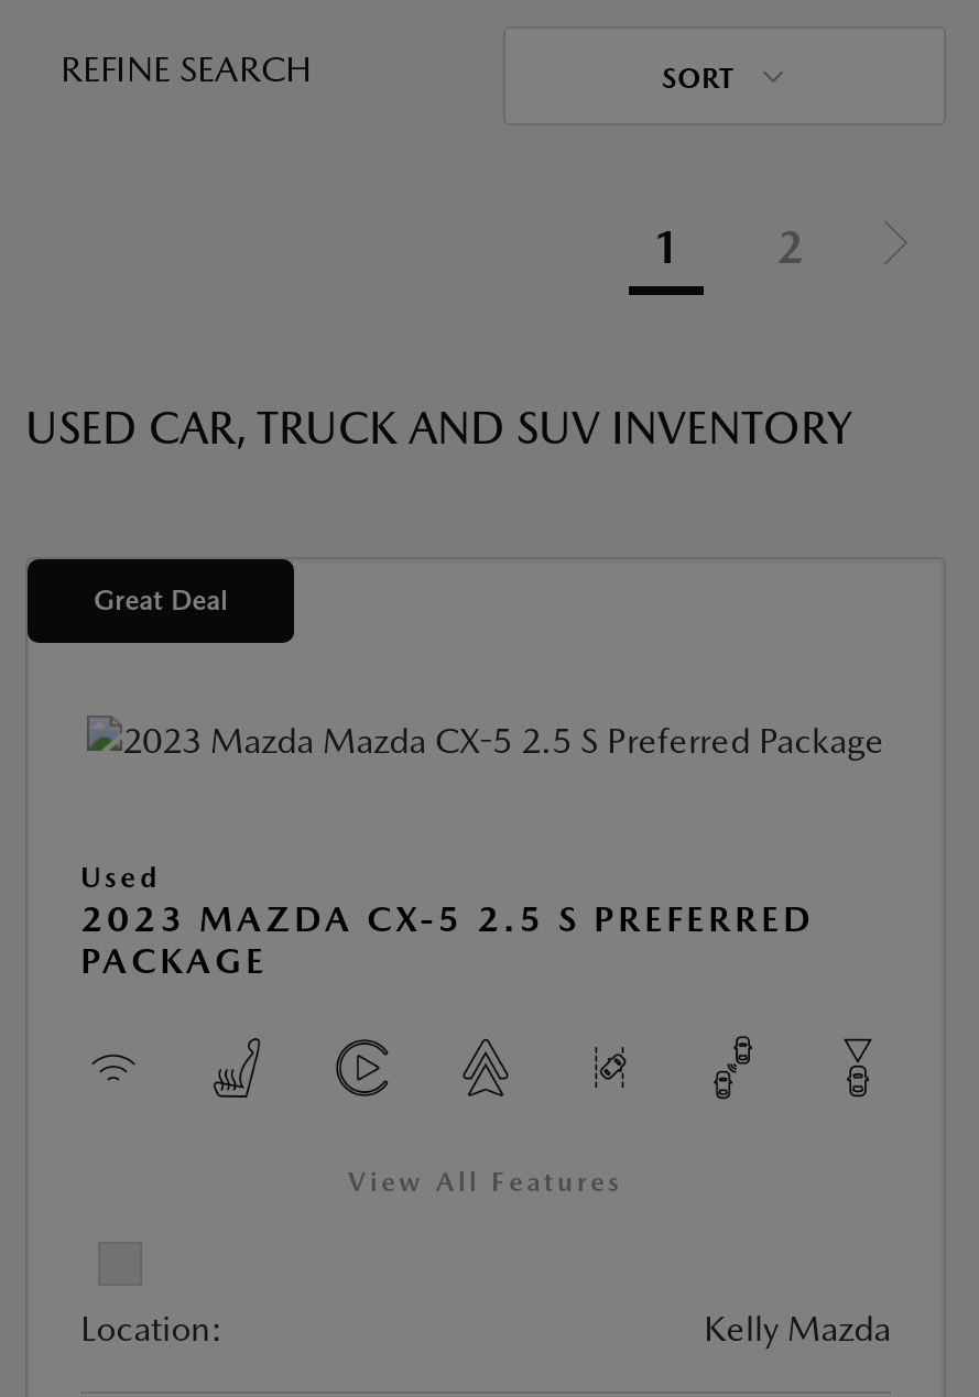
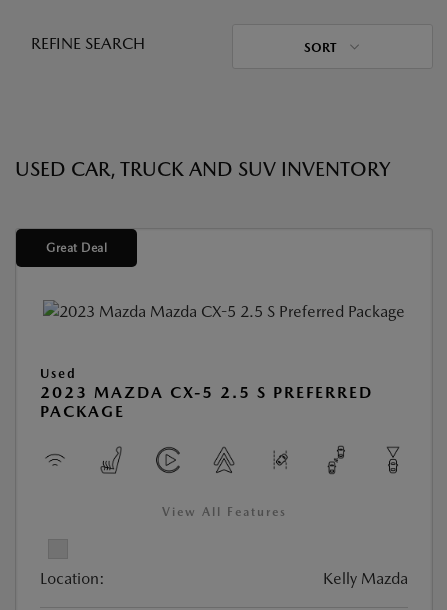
- 1
- 2
